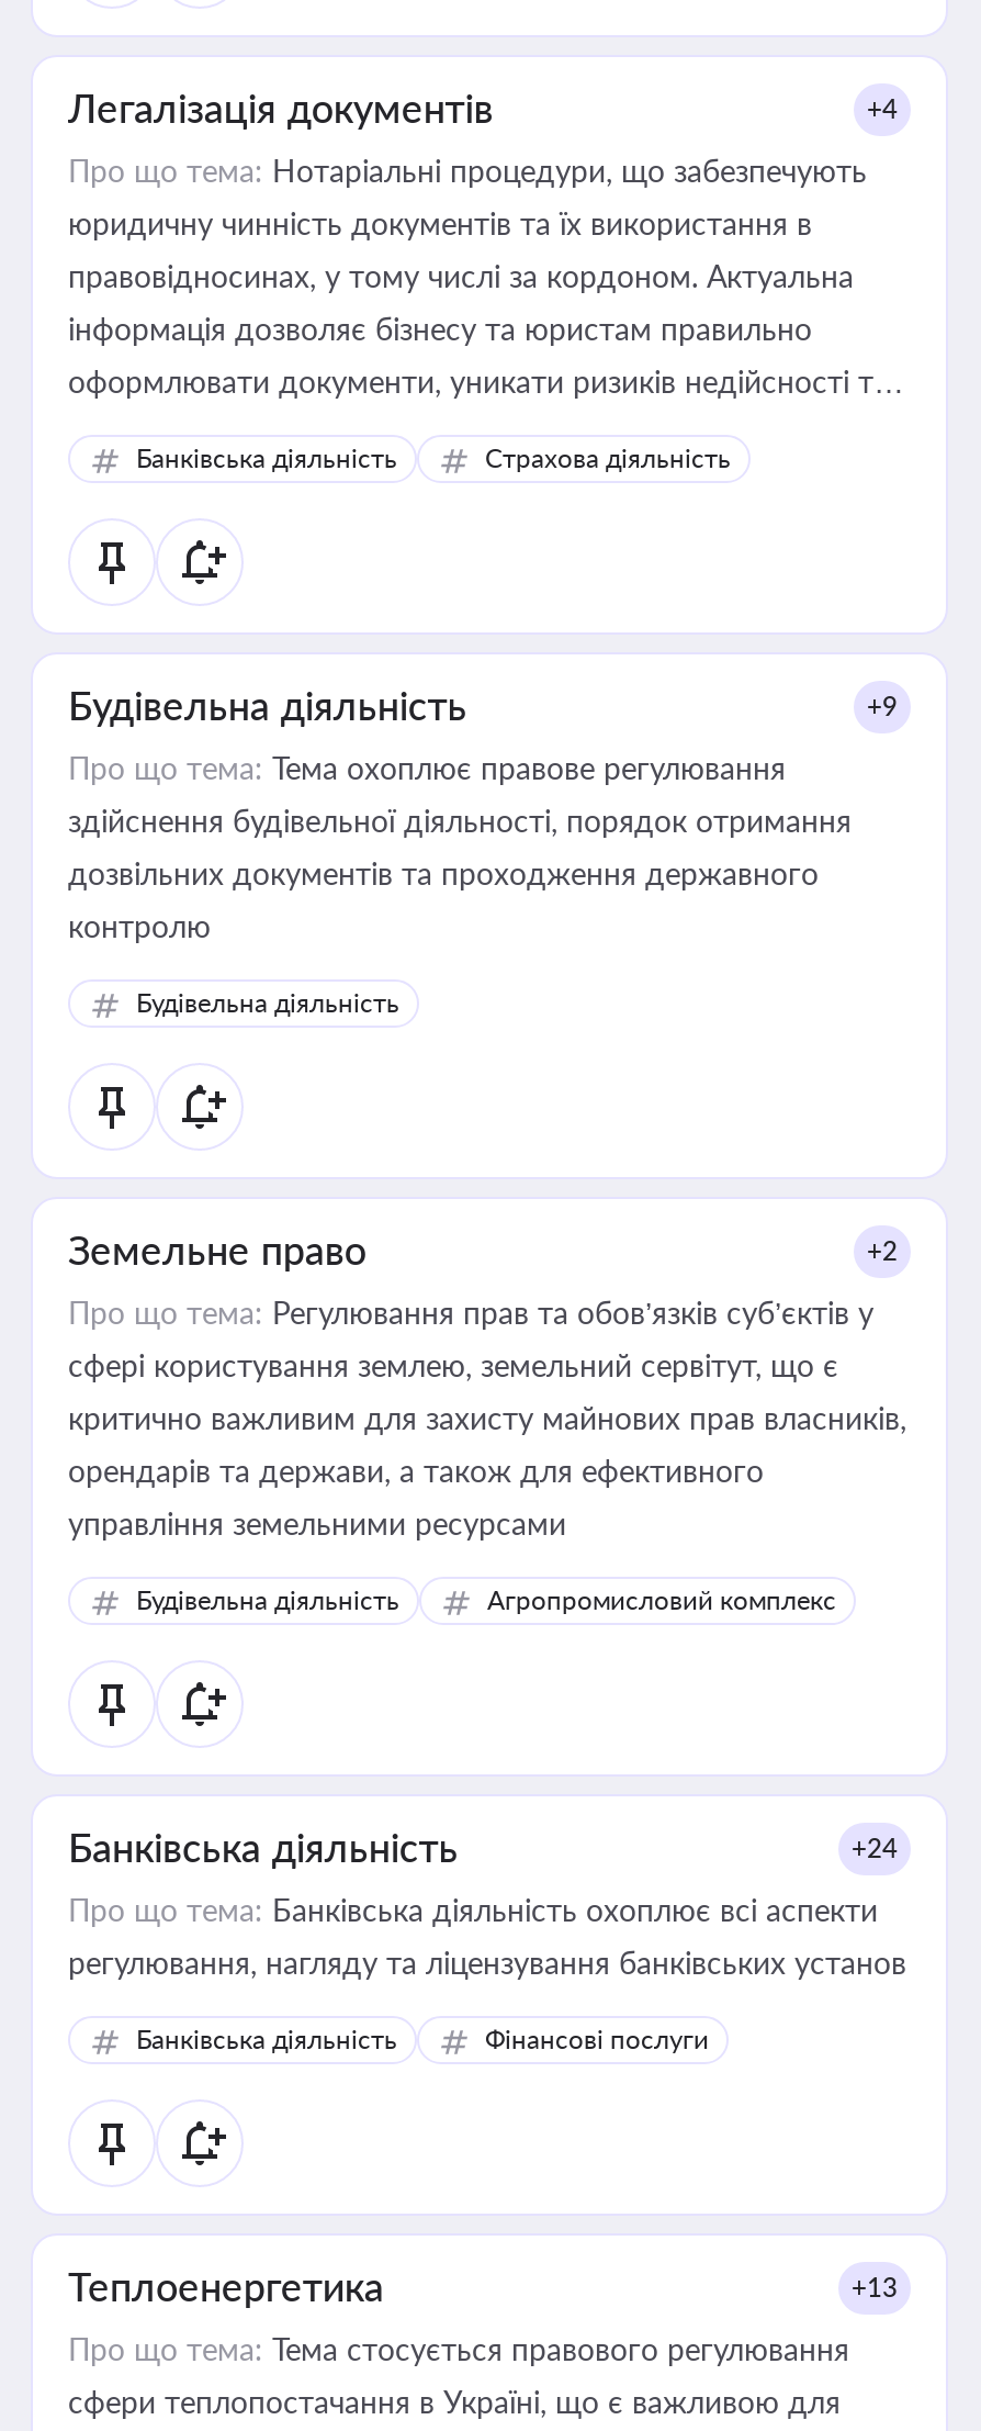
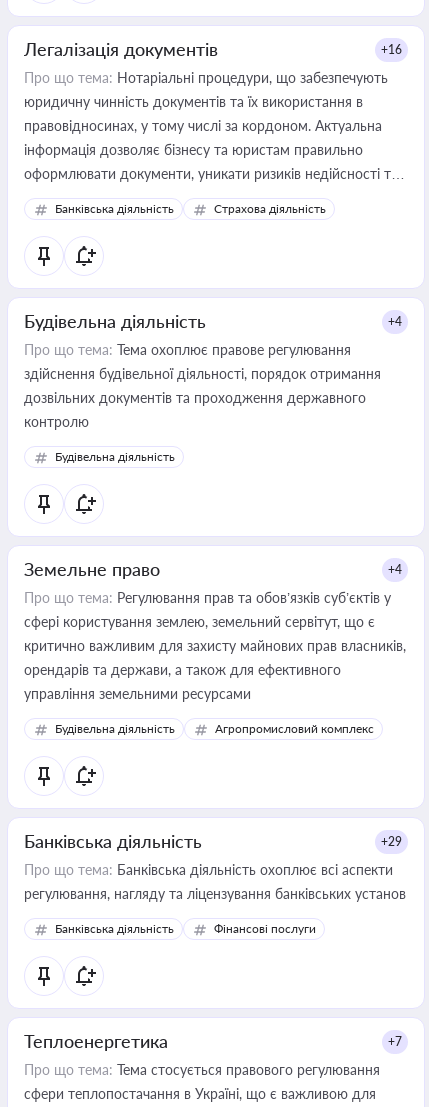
- +4
+ +16

- +9
+ +4

- +2
+ +4

- +24
+ +29

- +13
+ +7
